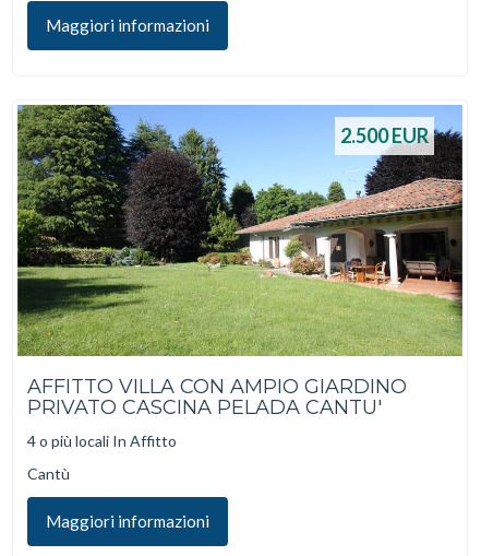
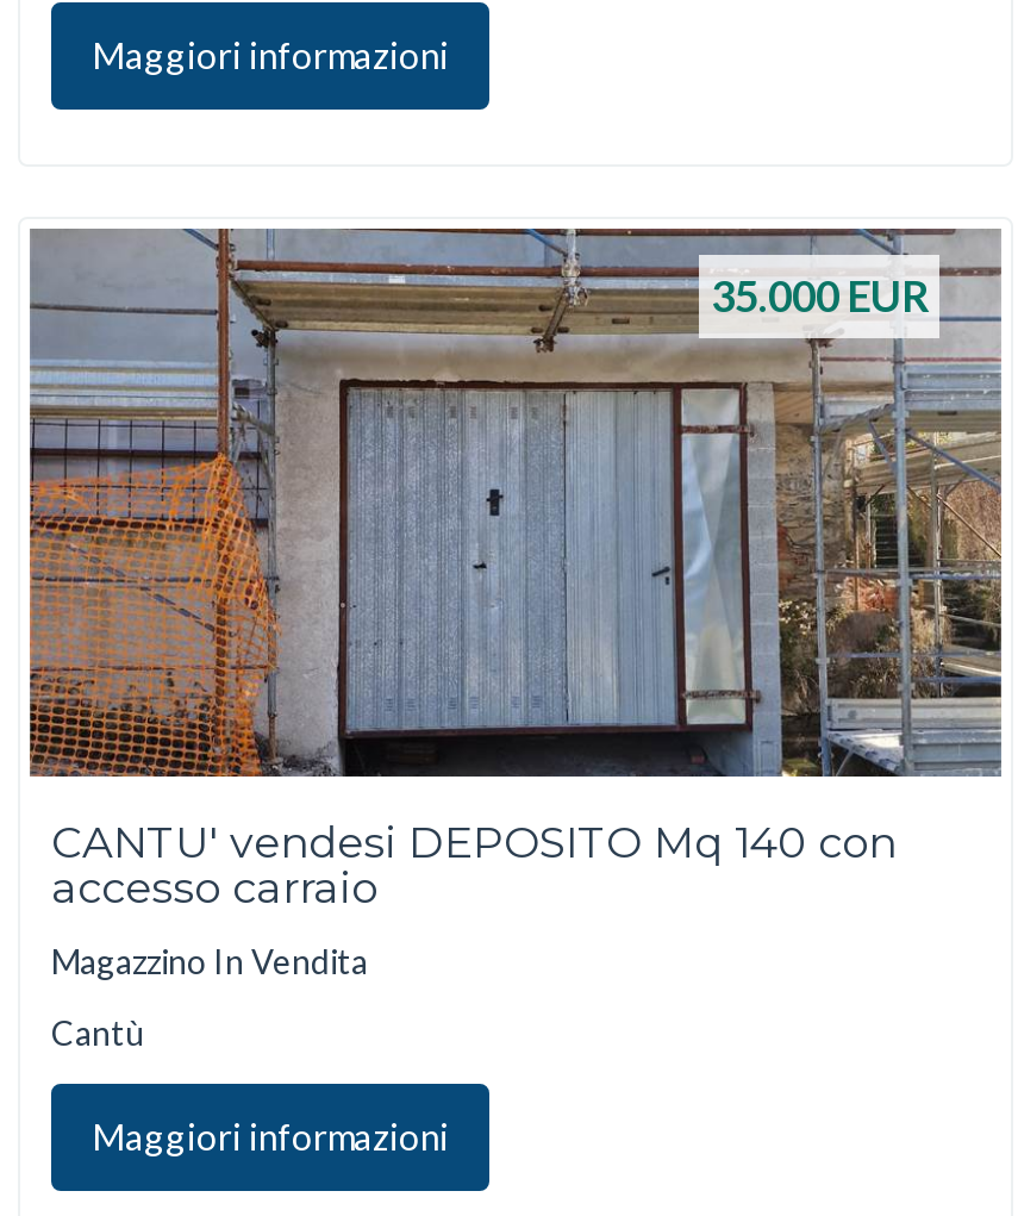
- [image]
- 2.500 EUR
+ [image]
+ 35.000 EUR

- AFFITTO VILLA CON AMPIO GIARDINO
- PRIVATO CASCINA PELADA CANTU'
+ CANTU' vendesi DEPOSITO Mq 140 con
+ accesso carraio

- 4 o più locali In Affitto
+ Magazzino In Vendita
